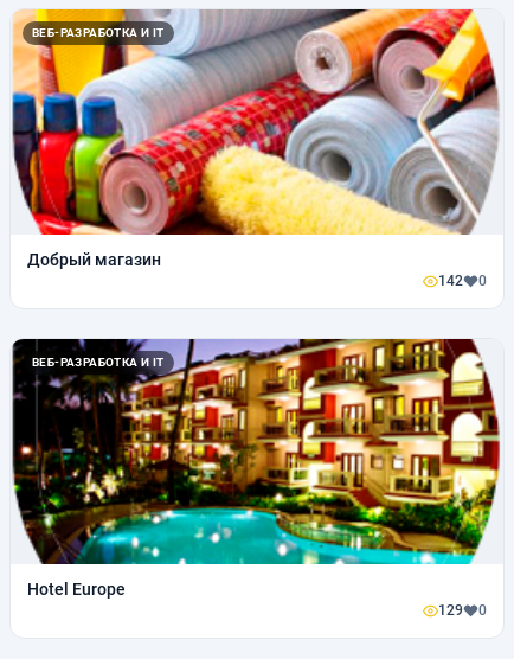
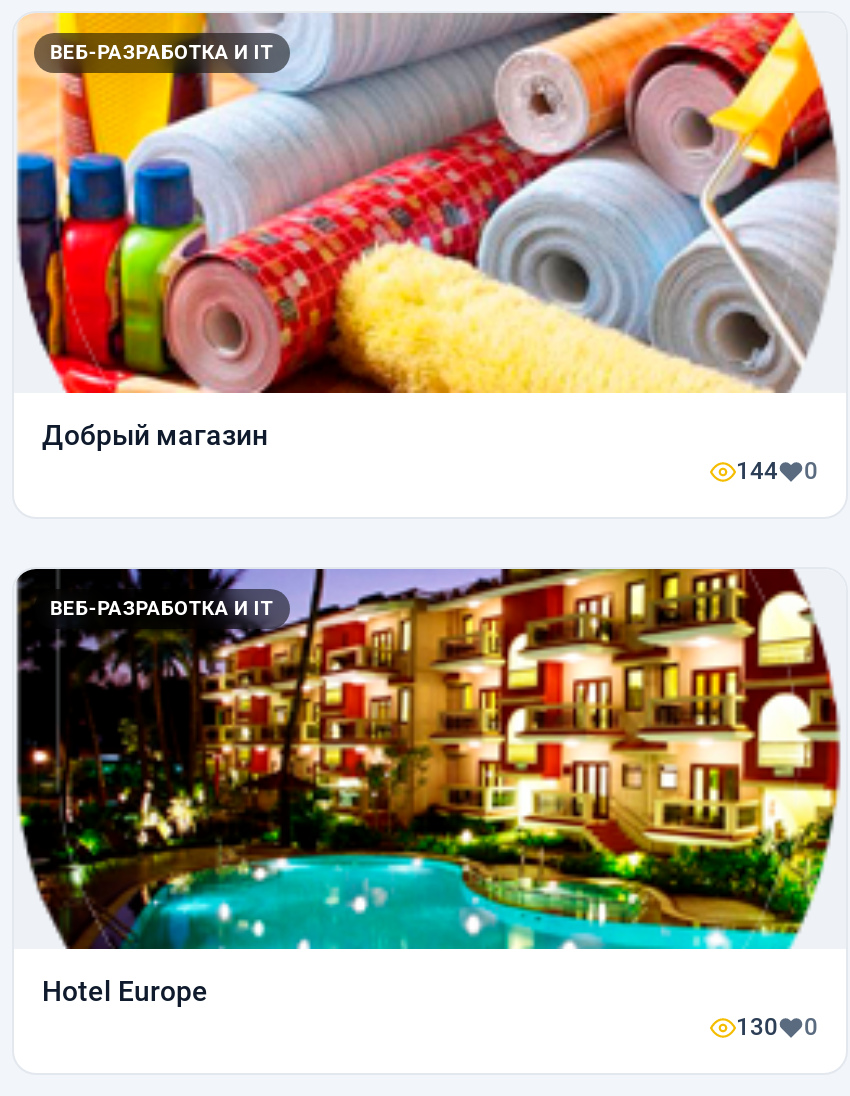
- 142 0
+ 144 0

- 129 0
+ 130 0
